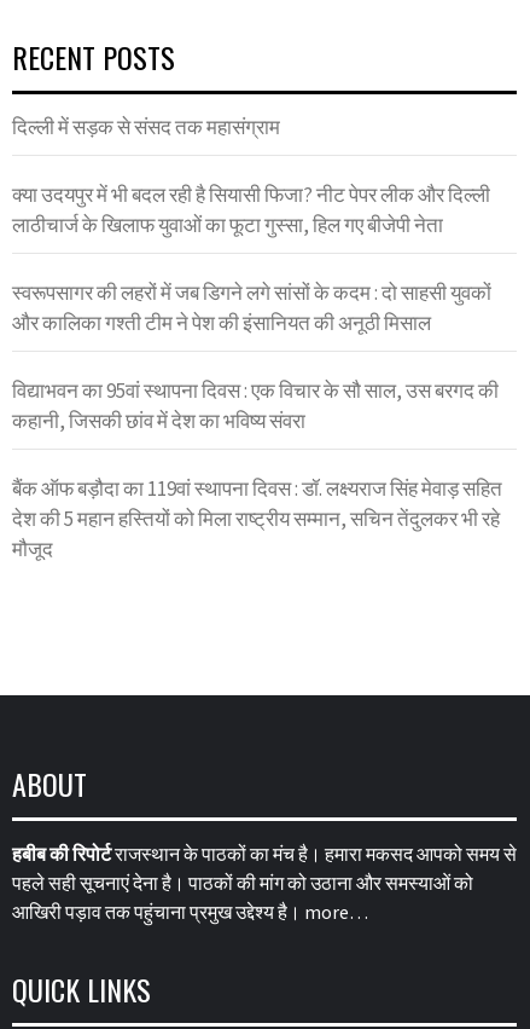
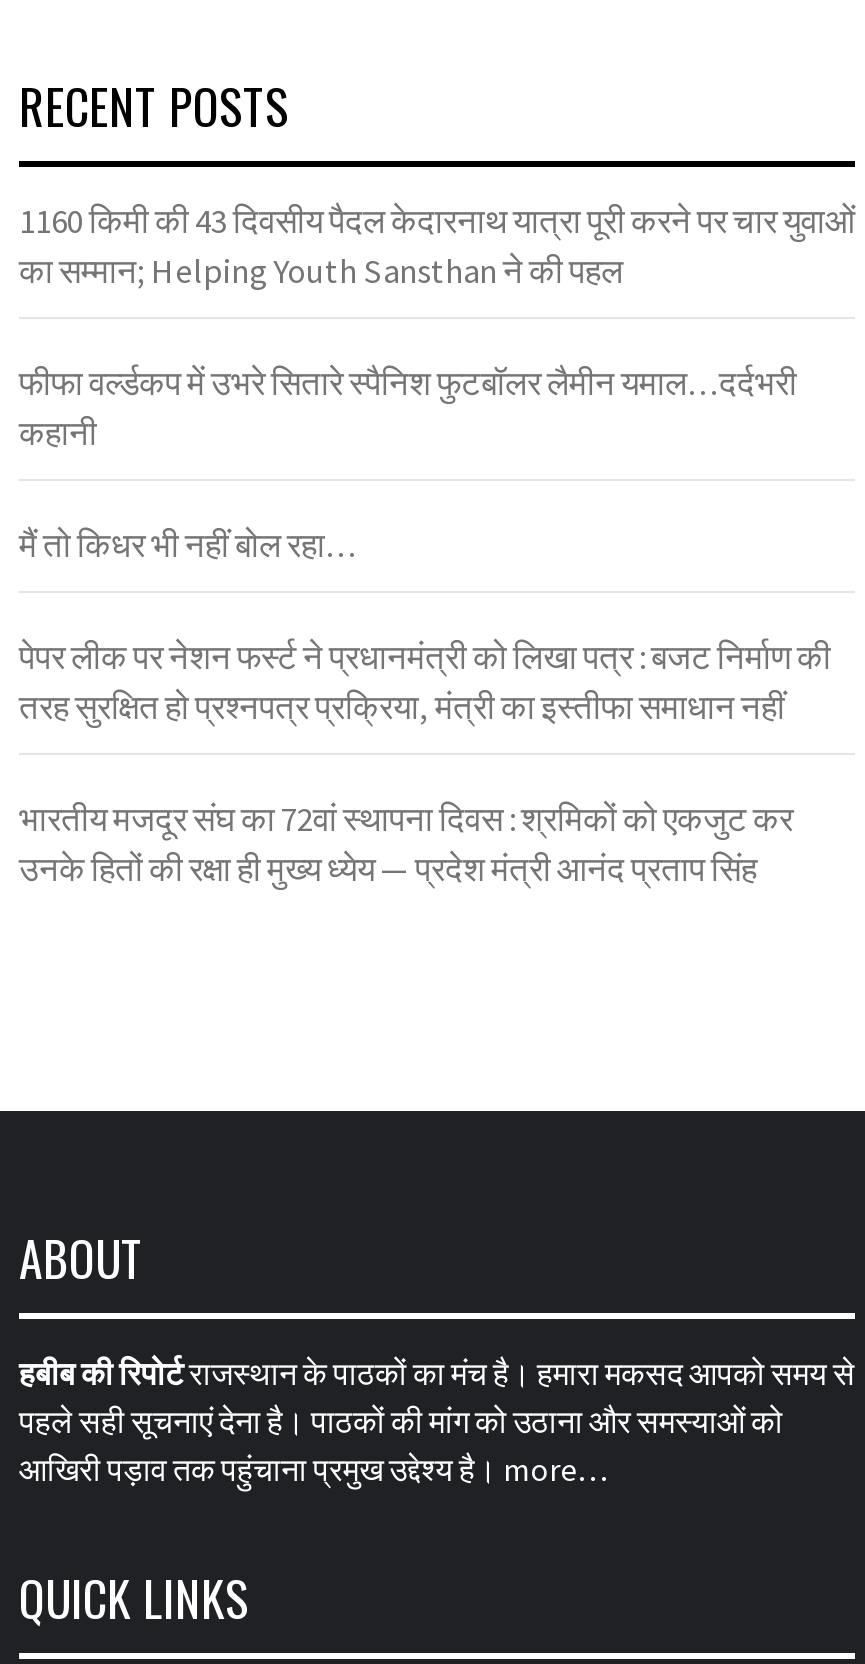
- दिल्ली में सड़क से संसद तक महासंग्राम
+ 1160 किमी की 43 दिवसीय पैदल केदारनाथ यात्रा पूरी करने पर चार युवाओं
+ का सम्मान; Helping Youth Sansthan ने की पहल

- क्या उदयपुर में भी बदल रही है सियासी फिजा? नीट पेपर लीक और दिल्ली
- लाठीचार्ज के खिलाफ युवाओं का फूटा गुस्सा, हिल गए बीजेपी नेता
+ फीफा वर्ल्डकप में उभरे सितारे स्पैनिश फुटबॉलर लैमीन यमाल…दर्दभरी
+ कहानी

- स्वरूपसागर की लहरों में जब डिगने लगे सांसों के कदम : दो साहसी युवकों
- और कालिका गश्ती टीम ने पेश की इंसानियत की अनूठी मिसाल
+ मैं तो किधर भी नहीं बोल रहा…

- विद्याभवन का 95वां स्थापना दिवस : एक विचार के सौ साल, उस बरगद की
- कहानी, जिसकी छांव में देश का भविष्य संवरा
+ पेपर लीक पर नेशन फर्स्ट ने प्रधानमंत्री को लिखा पत्र : बजट निर्माण की
+ तरह सुरक्षित हो प्रश्नपत्र प्रक्रिया, मंत्री का इस्तीफा समाधान नहीं

- बैंक ऑफ बड़ौदा का 119वां स्थापना दिवस : डॉ. लक्ष्यराज सिंह मेवाड़ सहित
- देश की 5 महान हस्तियों को मिला राष्ट्रीय सम्मान, सचिन तेंदुलकर भी रहे
- मौजूद
+ भारतीय मजदूर संघ का 72वां स्थापना दिवस : श्रमिकों को एकजुट कर
+ उनके हितों की रक्षा ही मुख्य ध्येय — प्रदेश मंत्री आनंद प्रताप सिंह
